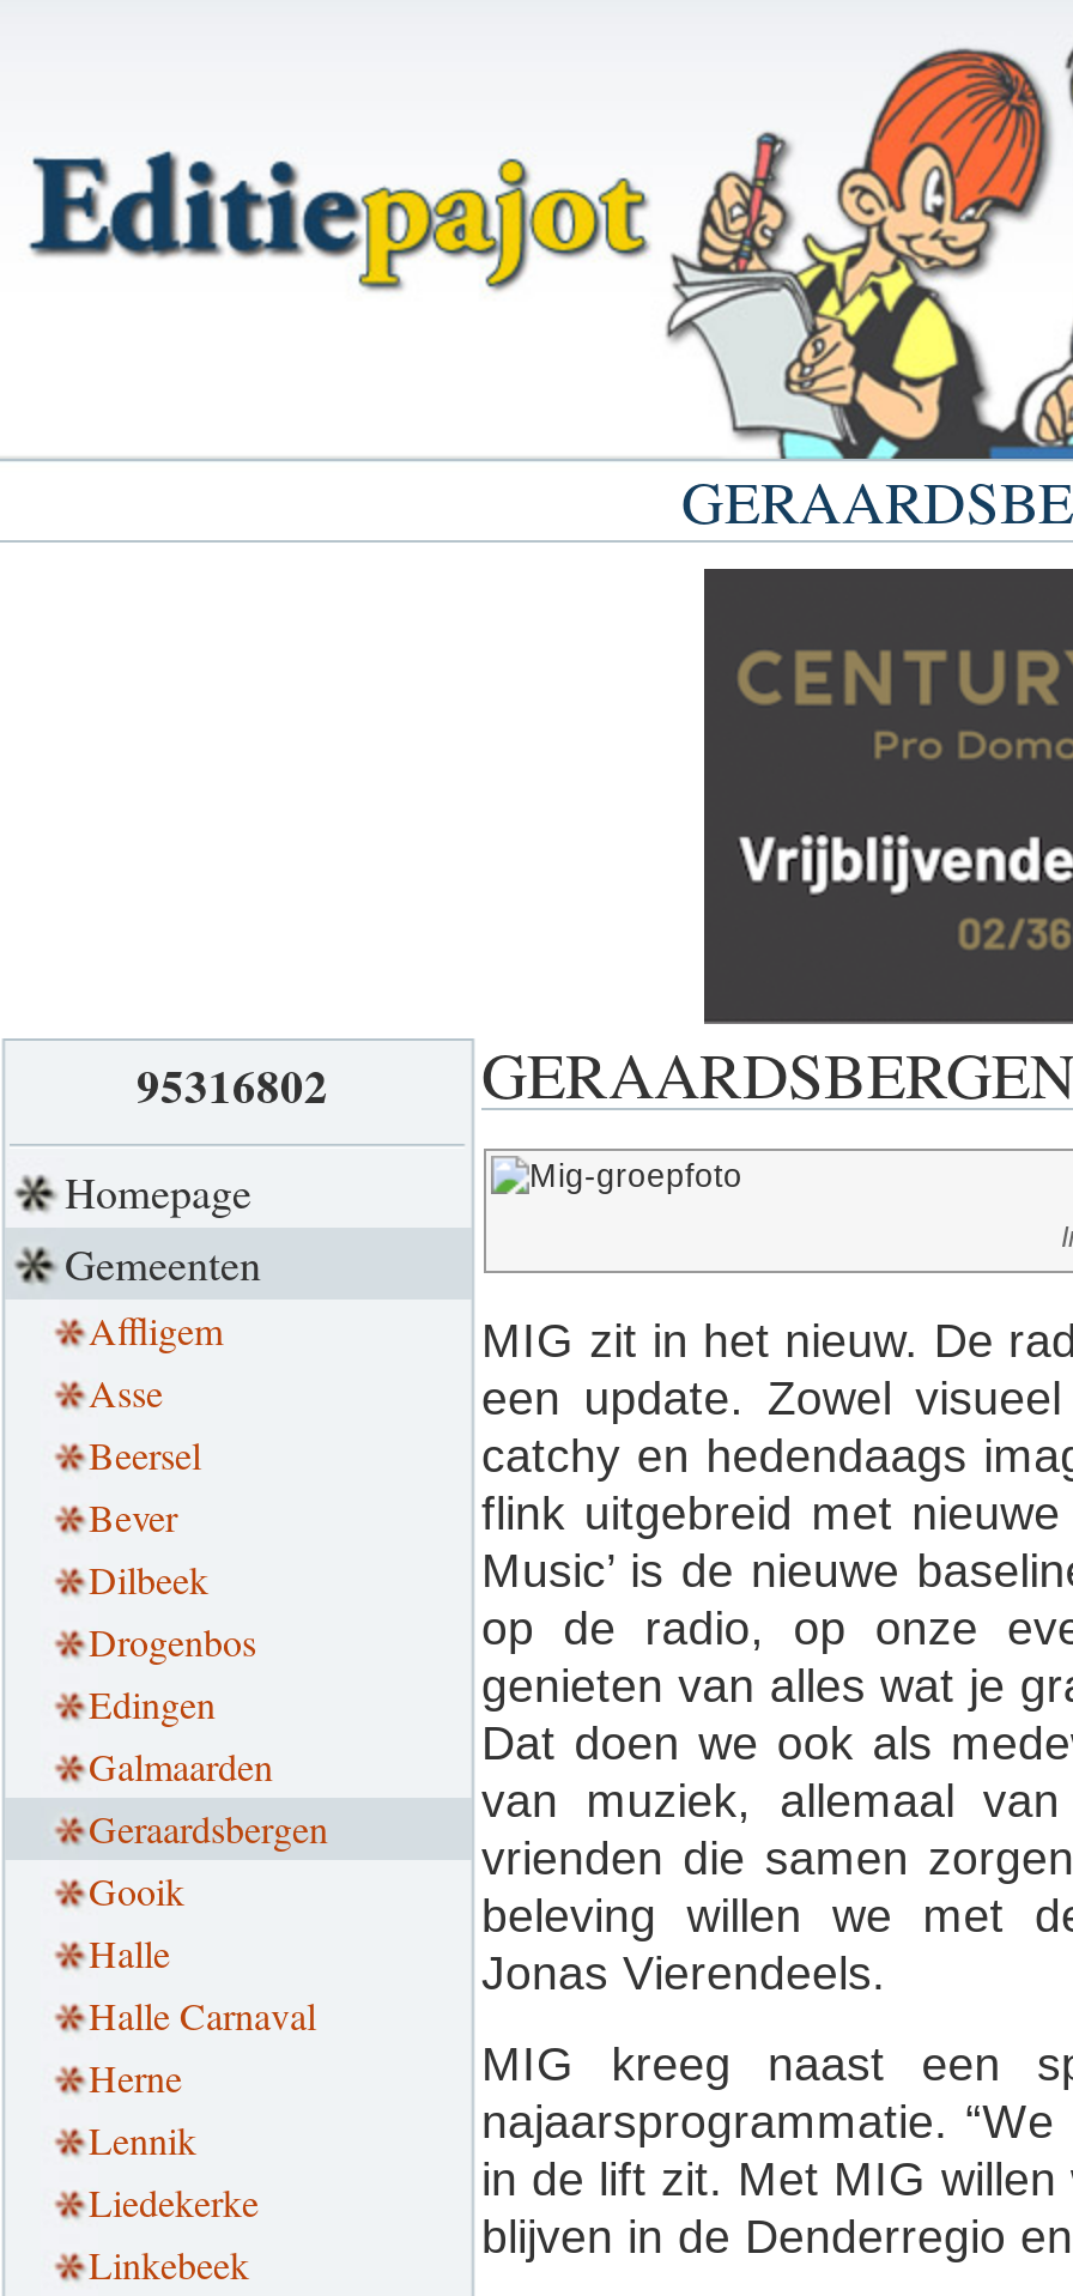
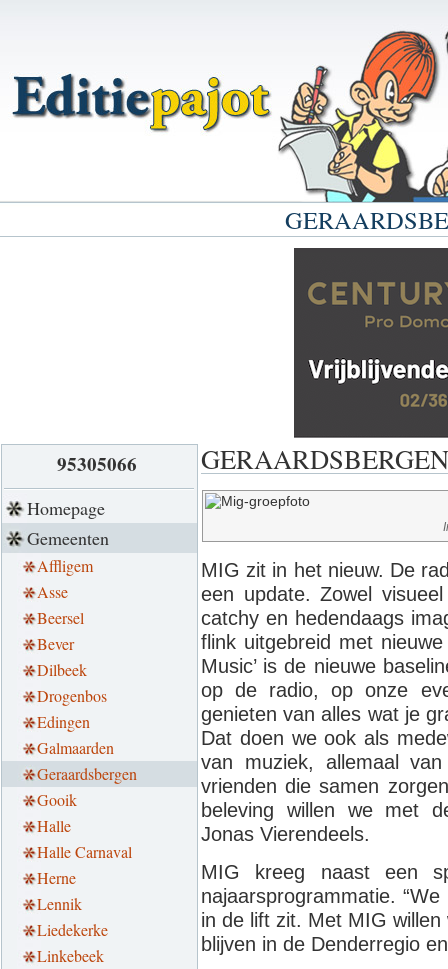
- 95316802
+ 95305066
